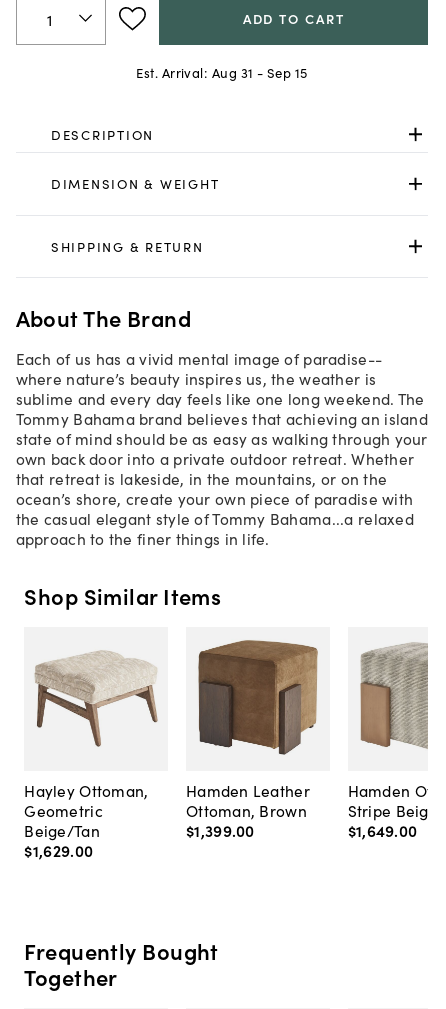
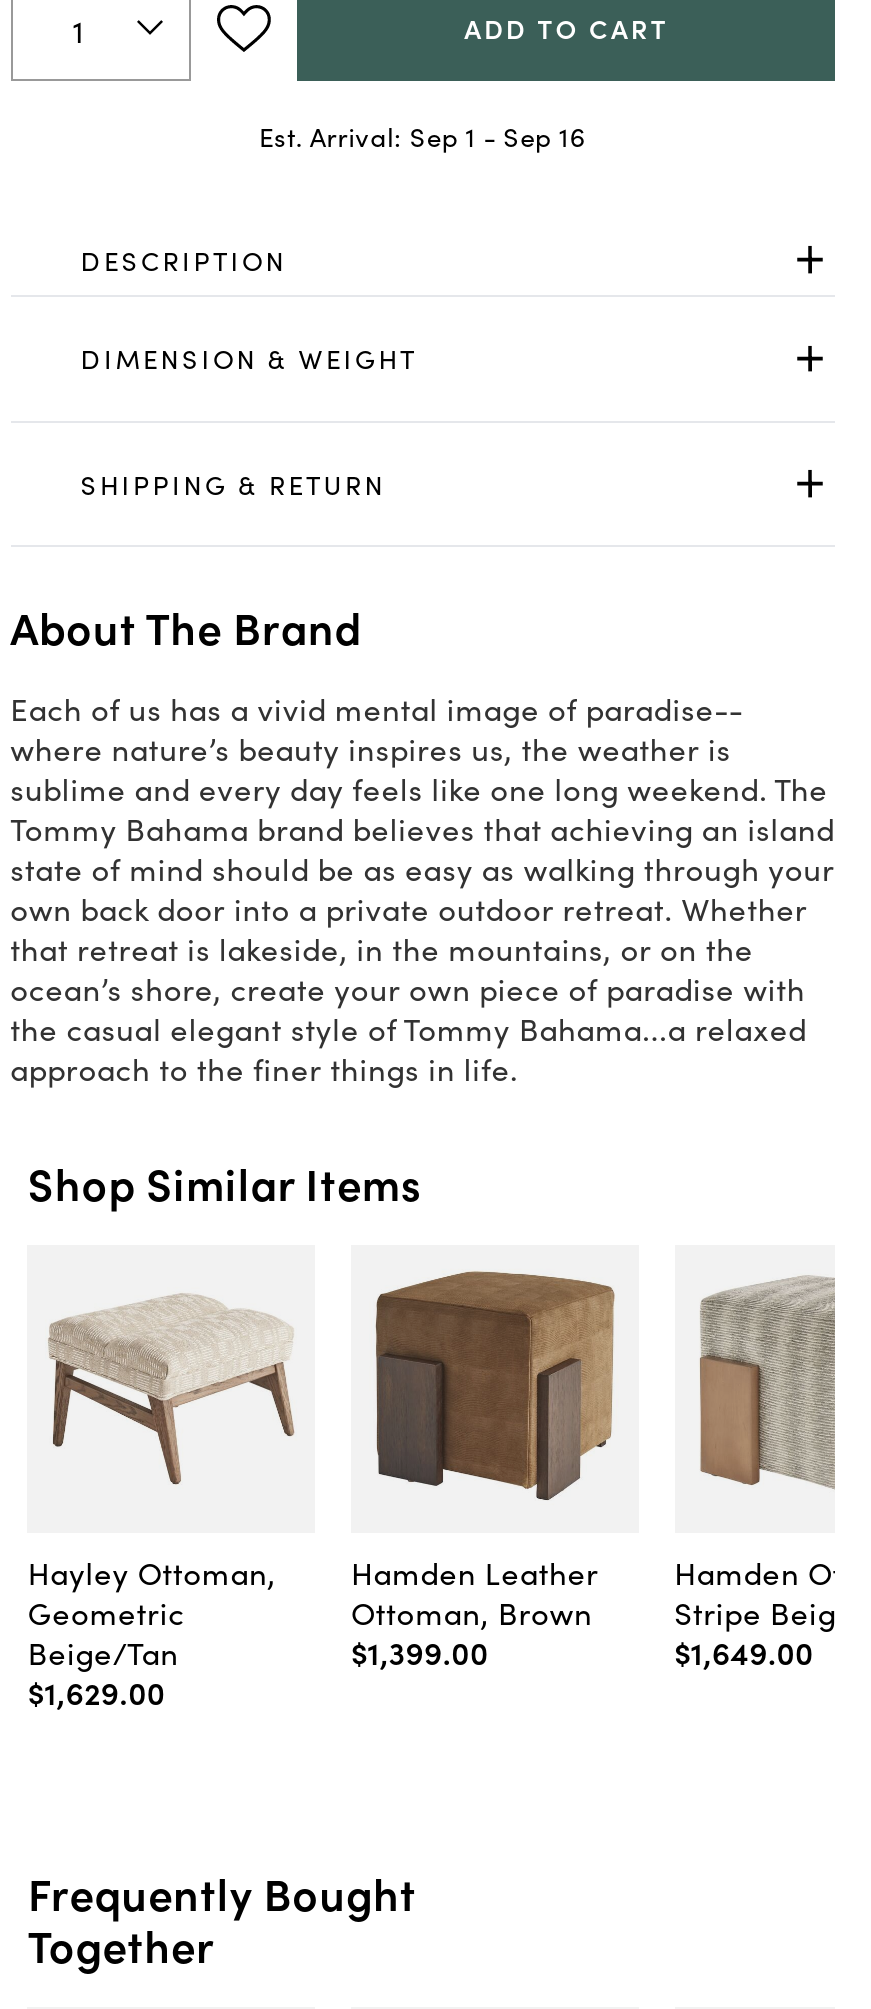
- Est. Arrival: Aug 31 - Sep 15
+ Est. Arrival: Sep 1 - Sep 16
